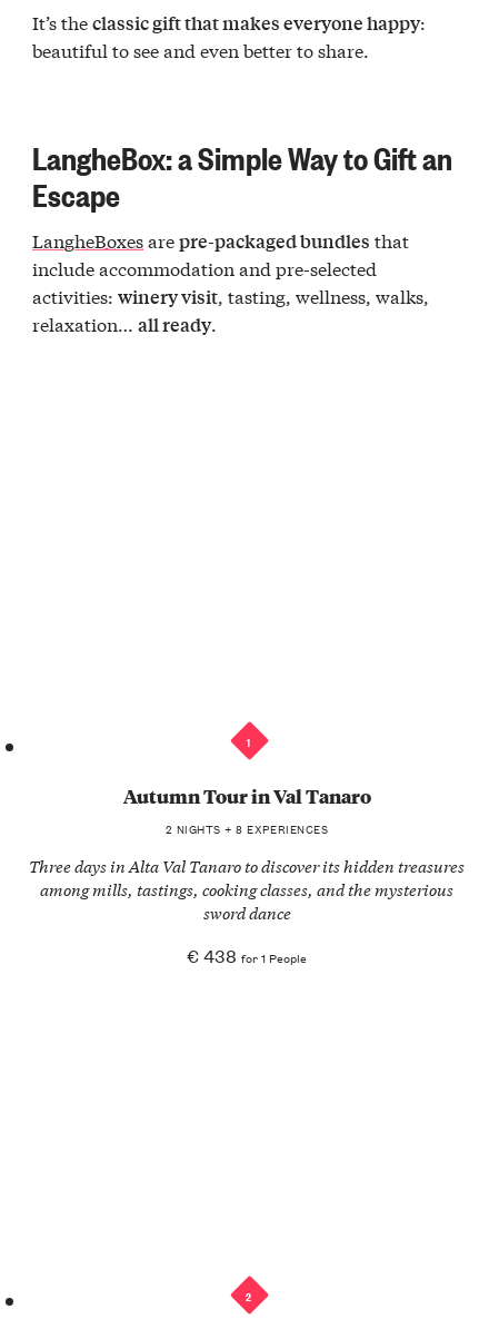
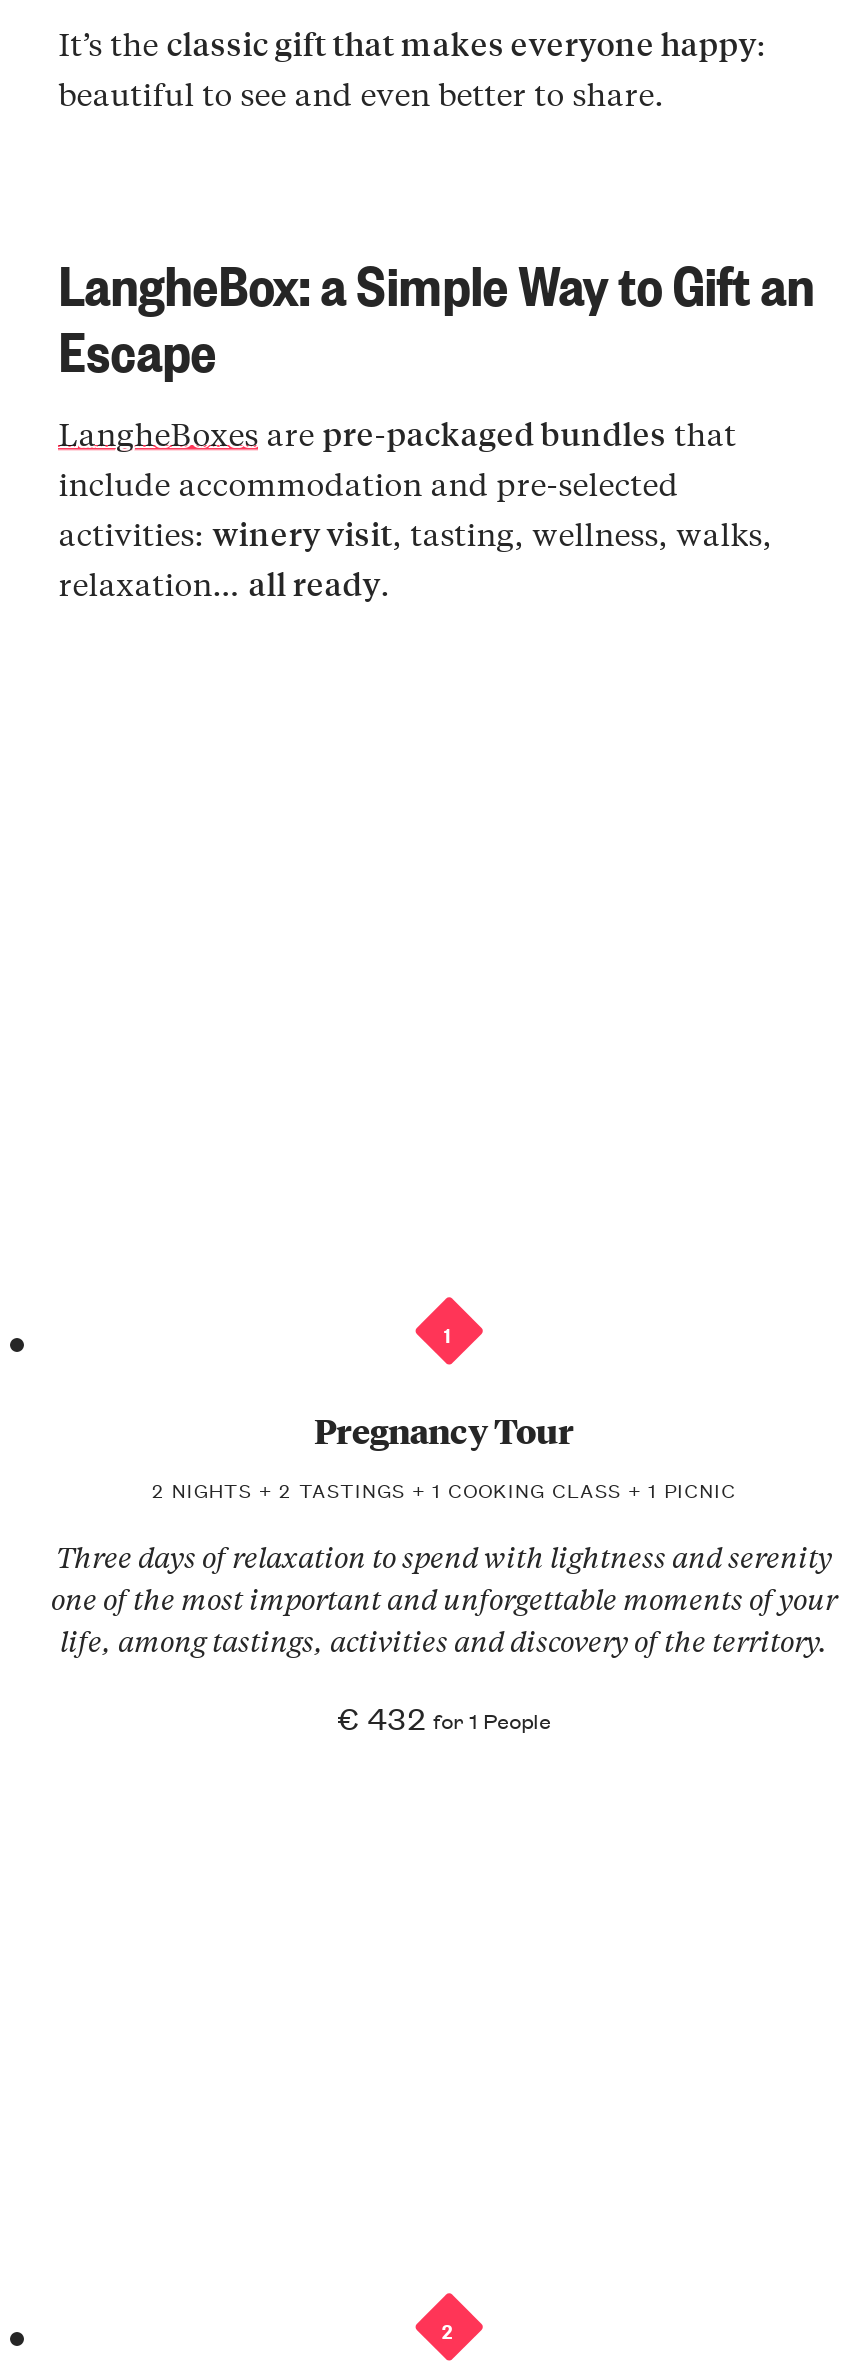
- Autumn Tour in Val Tanaro
- 2 NIGHTS + 8 EXPERIENCES
+ Pregnancy Tour
+ 2 NIGHTS + 2 TASTINGS + 1 COOKING CLASS + 1 PICNIC

- Three days in Alta Val Tanaro to discover its hidden treasures
- among mills, tastings, cooking classes, and the mysterious
- sword dance
+ Three days of relaxation to spend with lightness and serenity
+ one of the most important and unforgettable moments of your
+ life, among tastings, activities and discovery of the territory.

- € 438 for 1 People
+ € 432 for 1 People
